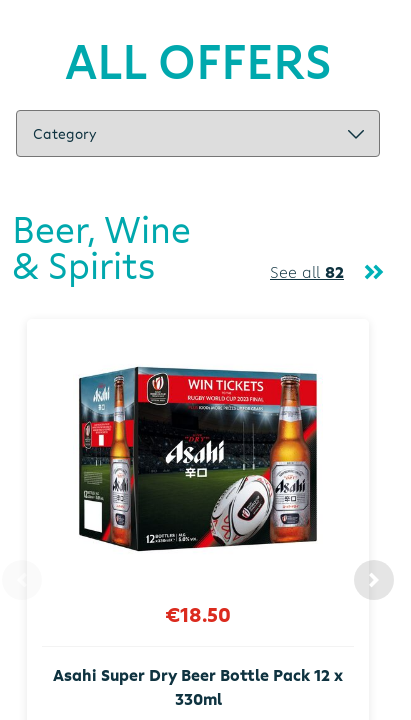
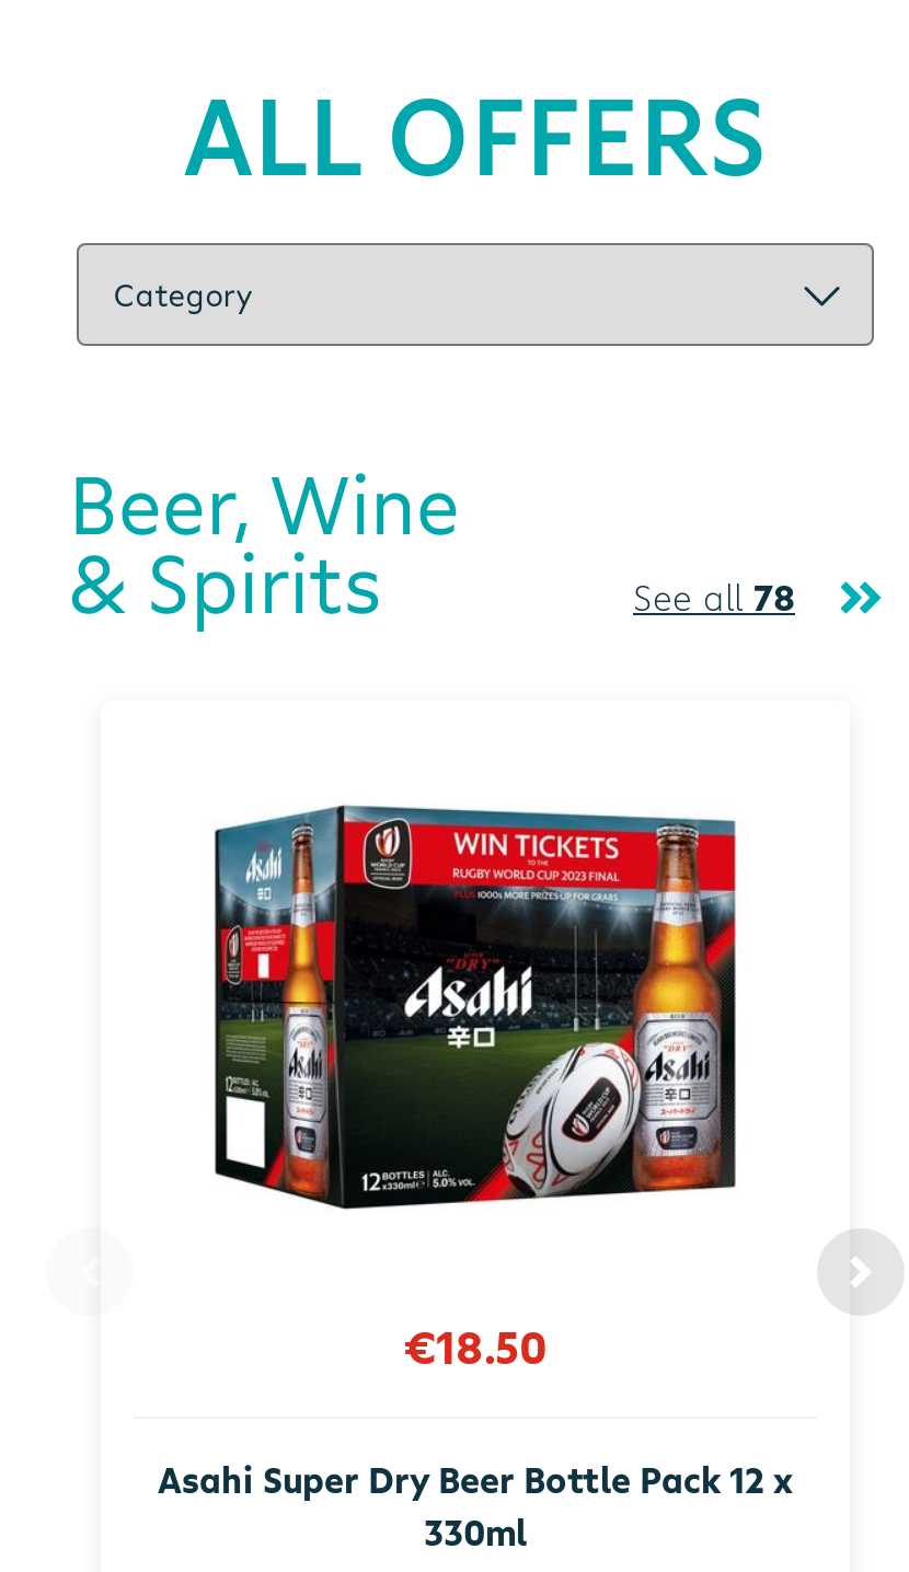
- See all 82
+ See all 78
